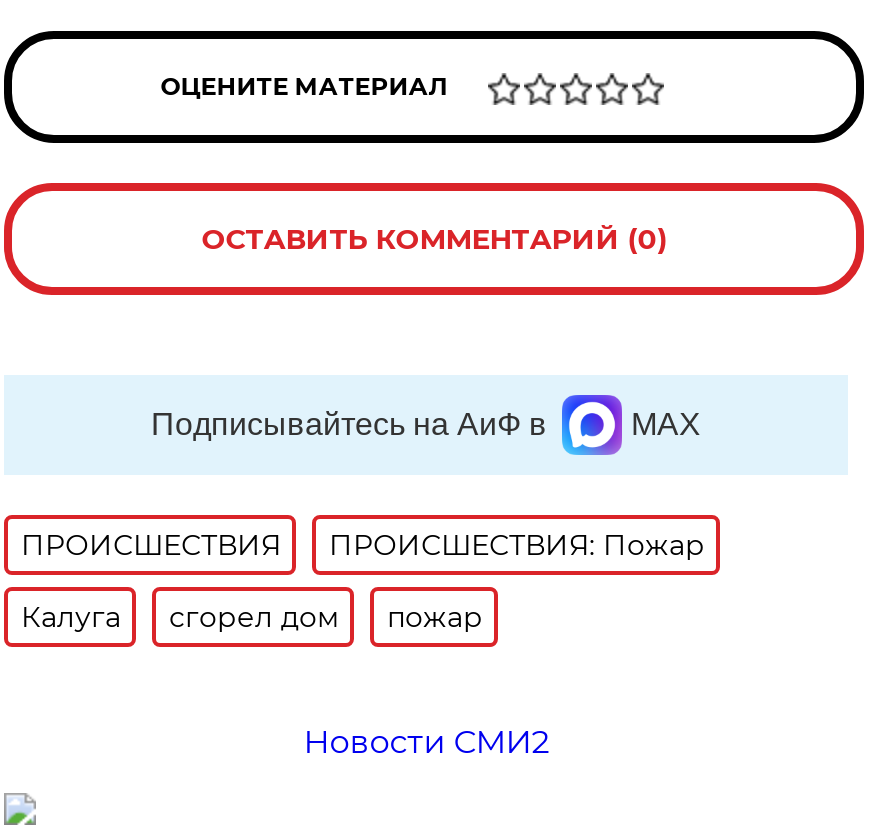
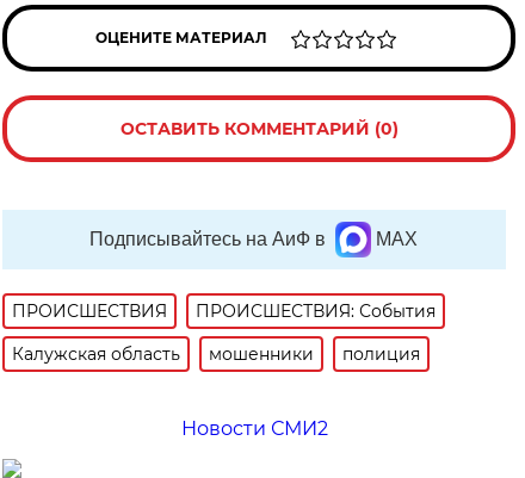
- ПРОИСШЕСТВИЯ: Пожар
+ ПРОИСШЕСТВИЯ: События

- Калуга
- сгорел дом
- пожар
+ Калужская область
+ мошенники
+ полиция
